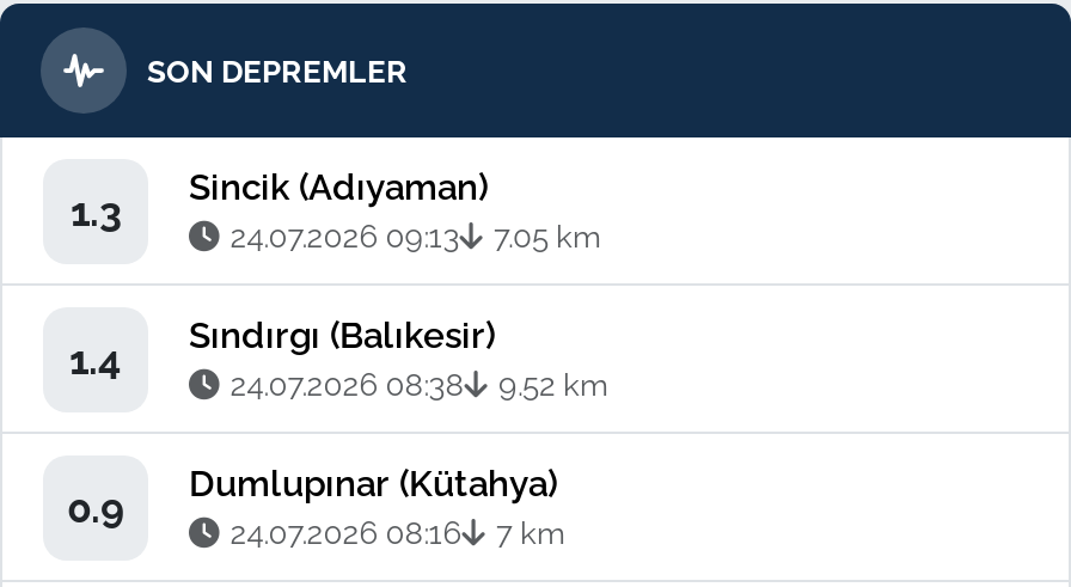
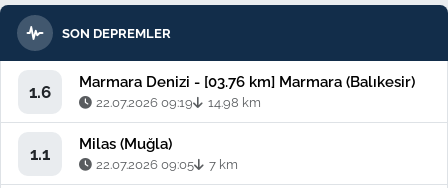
- 1.3
- Sincik (Adıyaman)
- 24.07.2026 09:13
- 7.05 km
- 1.4
- Sındırgı (Balıkesir)
- 24.07.2026 08:38
- 9.52 km
- 0.9
- Dumlupınar (Kütahya)
- 24.07.2026 08:16
+ 1.6
+ Marmara Denizi - [03.76 km] Marmara (Balıkesir)
+ 22.07.2026 09:19
+ 14.98 km
+ 1.1
+ Milas (Muğla)
+ 22.07.2026 09:05
